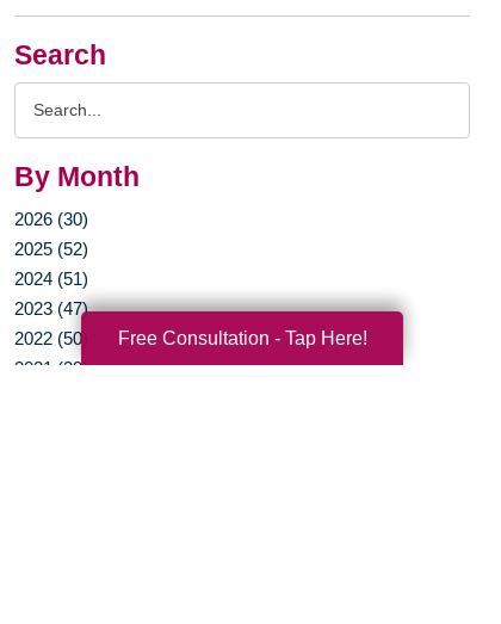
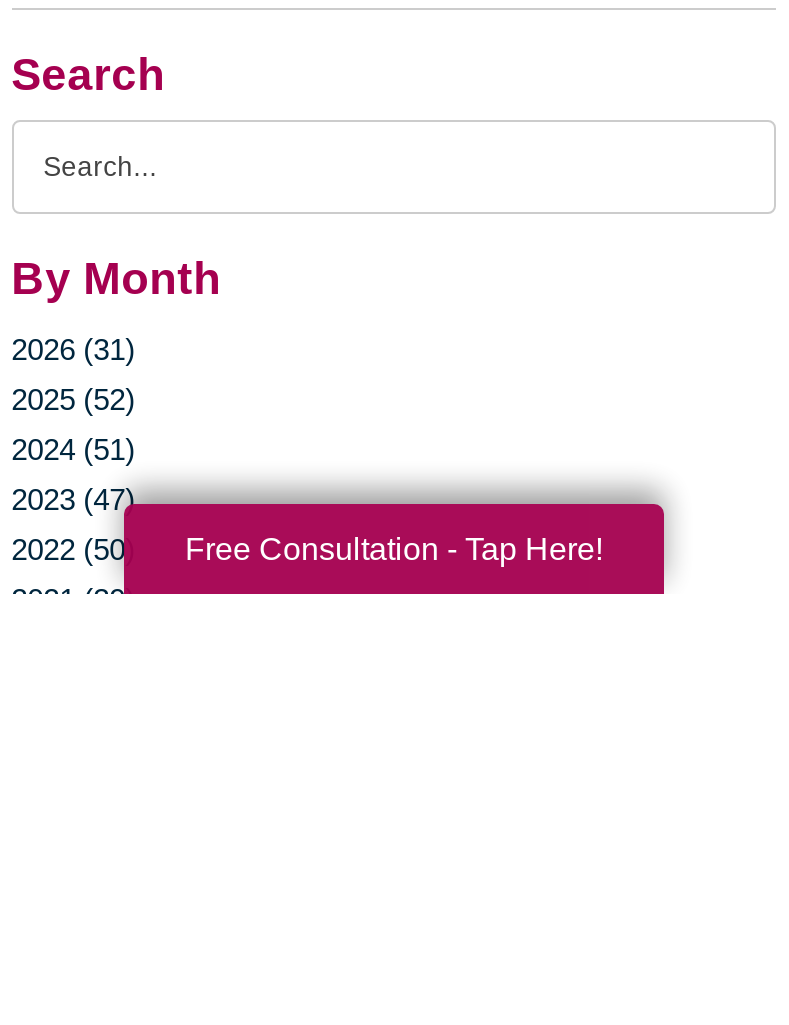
- 2026 (30)
+ 2026 (31)
